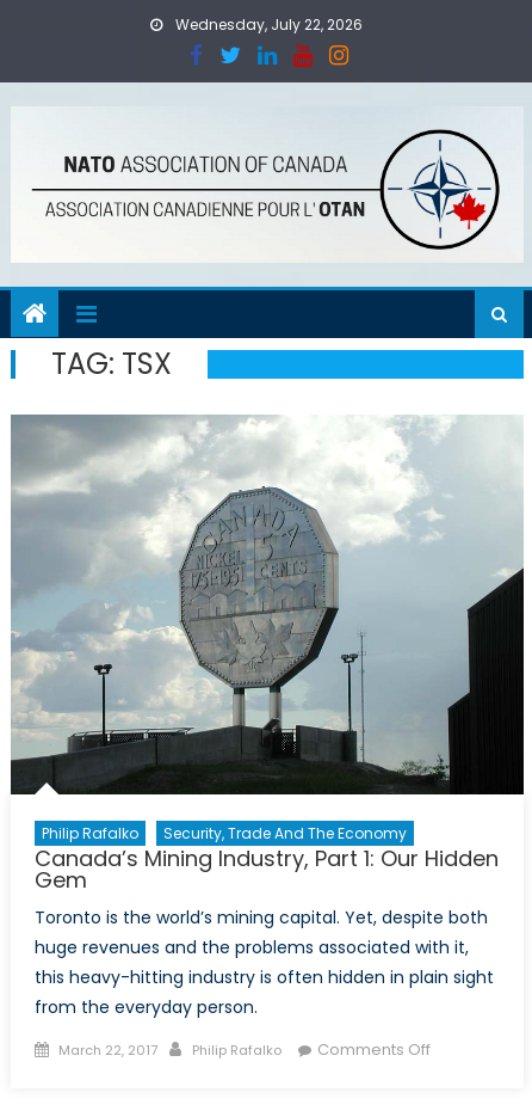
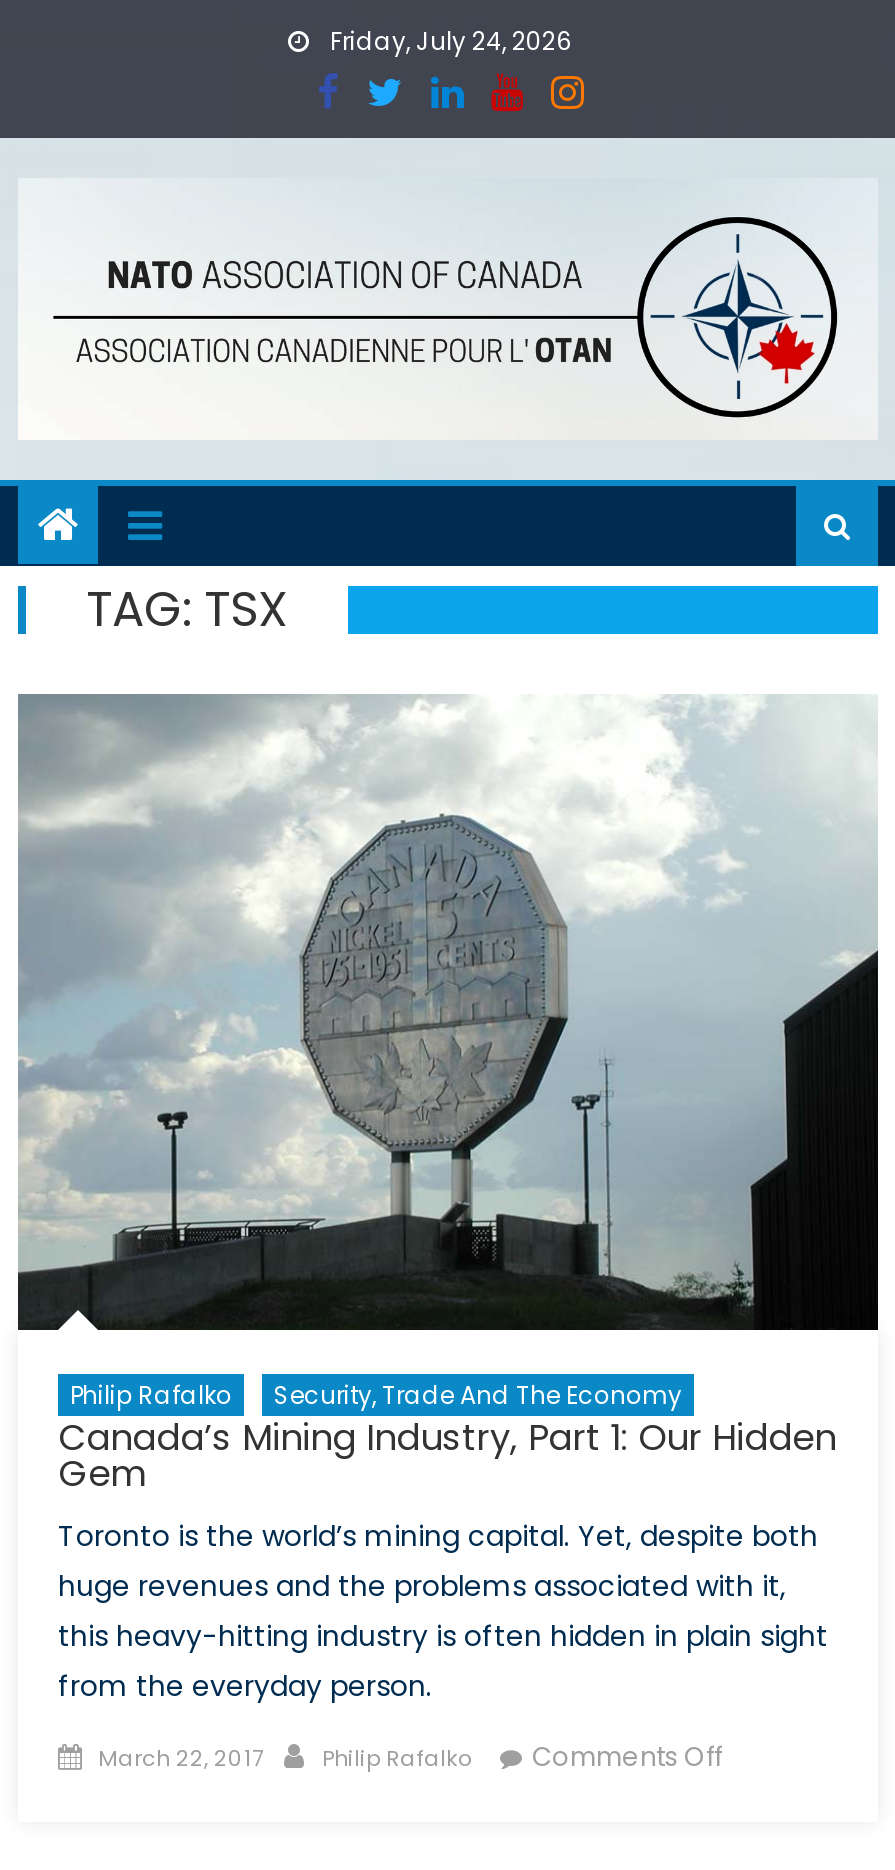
- Wednesday, July 22, 2026
+ Friday, July 24, 2026
